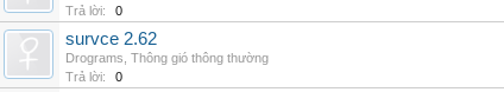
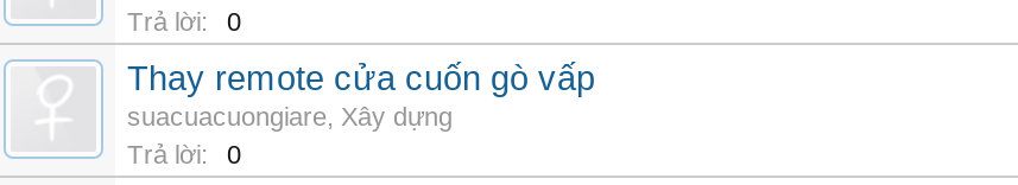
- survce 2.62
- Drograms, Thông gió thông thường
+ Thay remote cửa cuốn gò vấp
+ suacuacuongiare, Xây dựng
